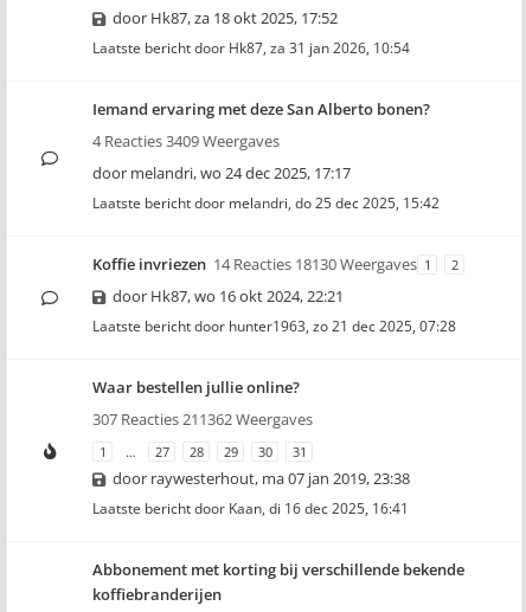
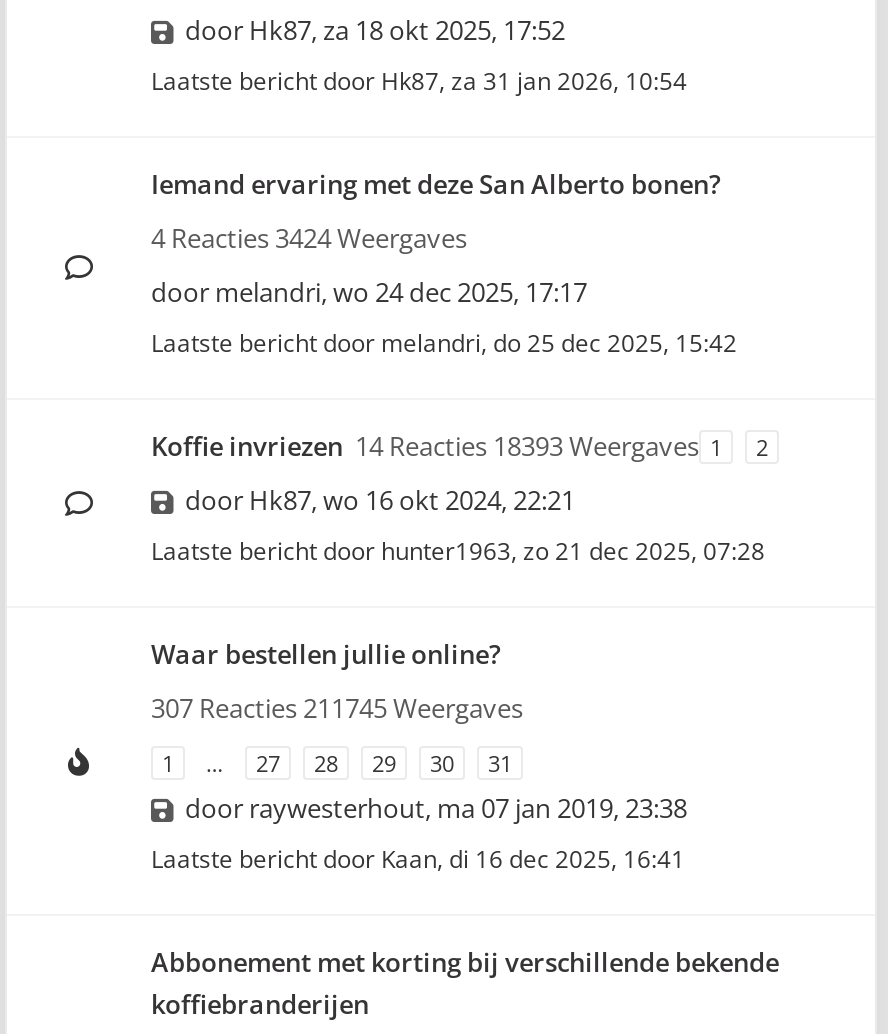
- 4 Reacties 3409 Weergaves
+ 4 Reacties 3424 Weergaves

- Koffie invriezen 14 Reacties 18130 Weergaves 1
+ Koffie invriezen 14 Reacties 18393 Weergaves 1

- 307 Reacties 211362 Weergaves
+ 307 Reacties 211745 Weergaves
